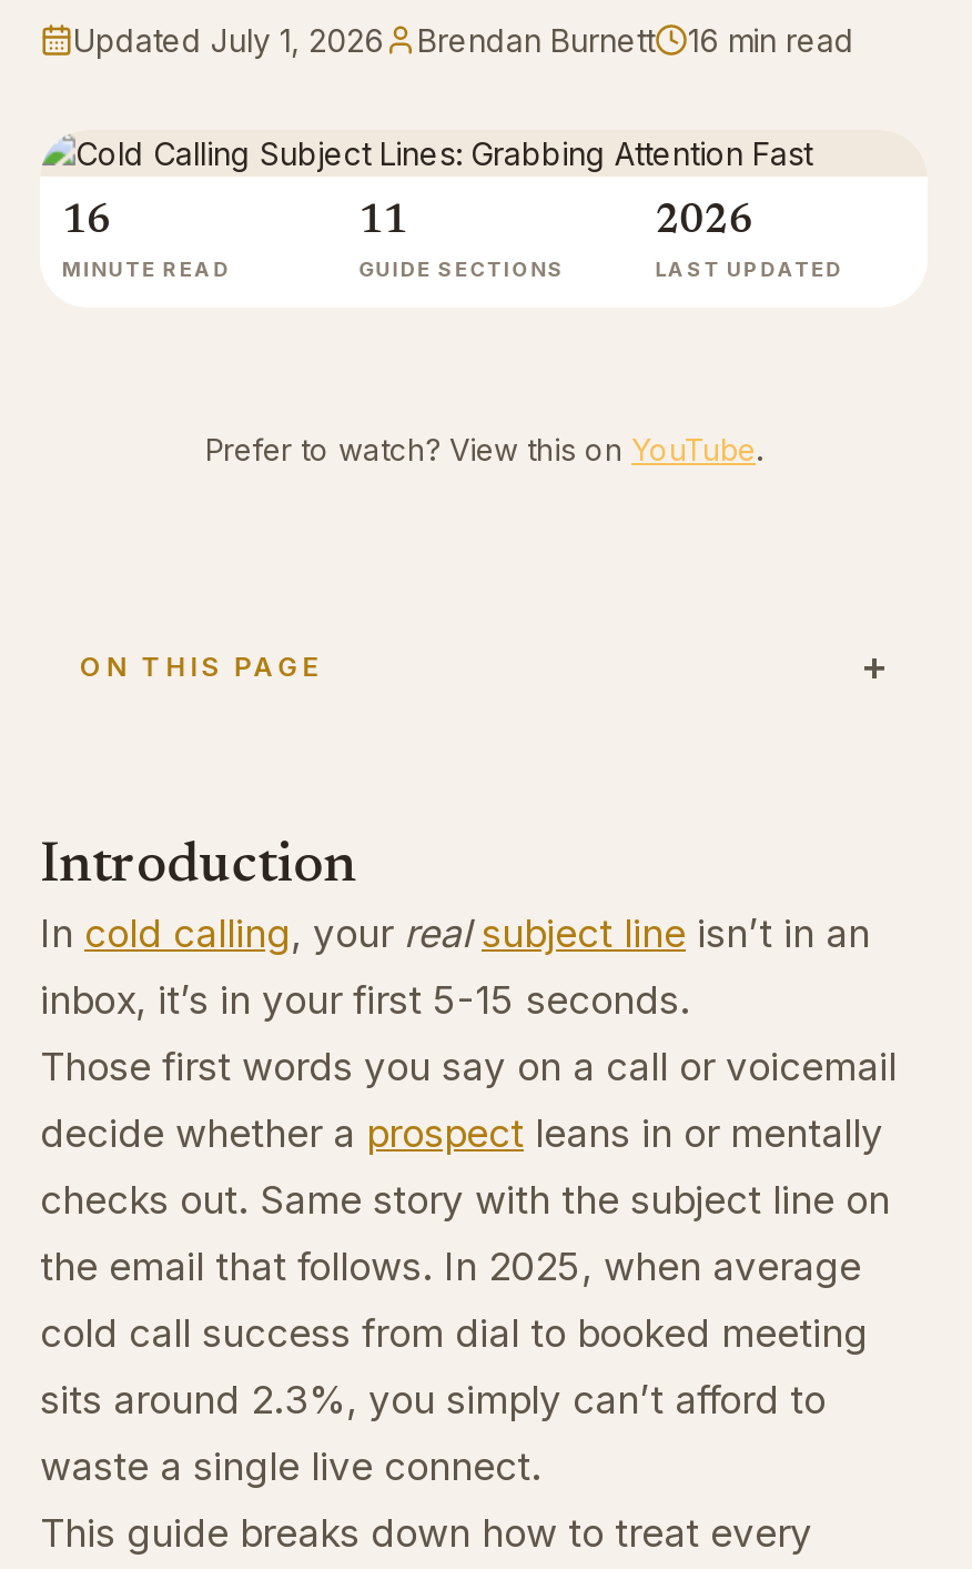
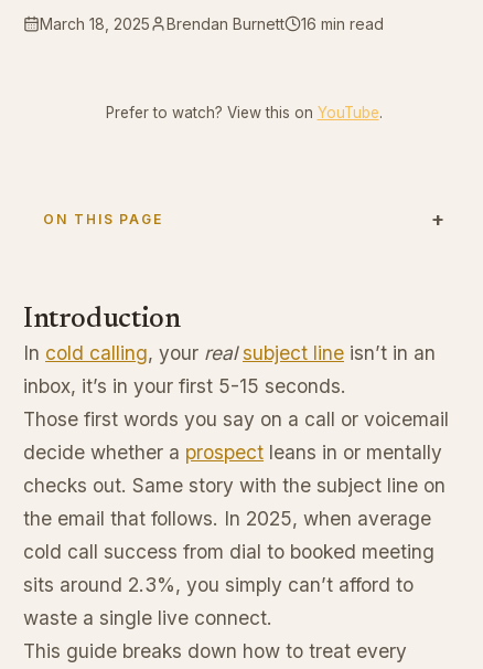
- Updated July 1, 2026 Brendan Burnett 16 min read
+ March 18, 2025 Brendan Burnett 16 min read

- [image]
- 16
- MINUTE READ

- 11
- GUIDE SECTIONS

- 2026
- LAST UPDATED
